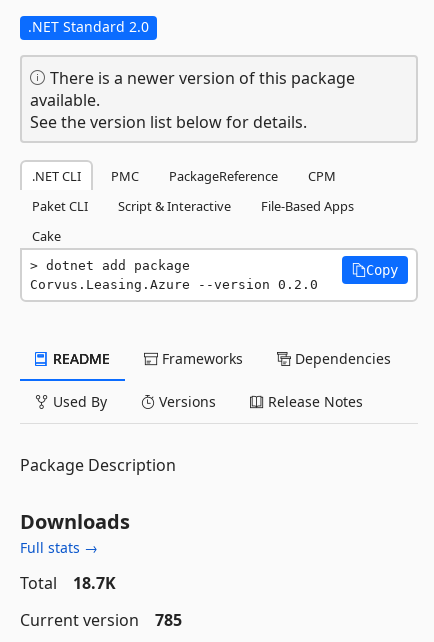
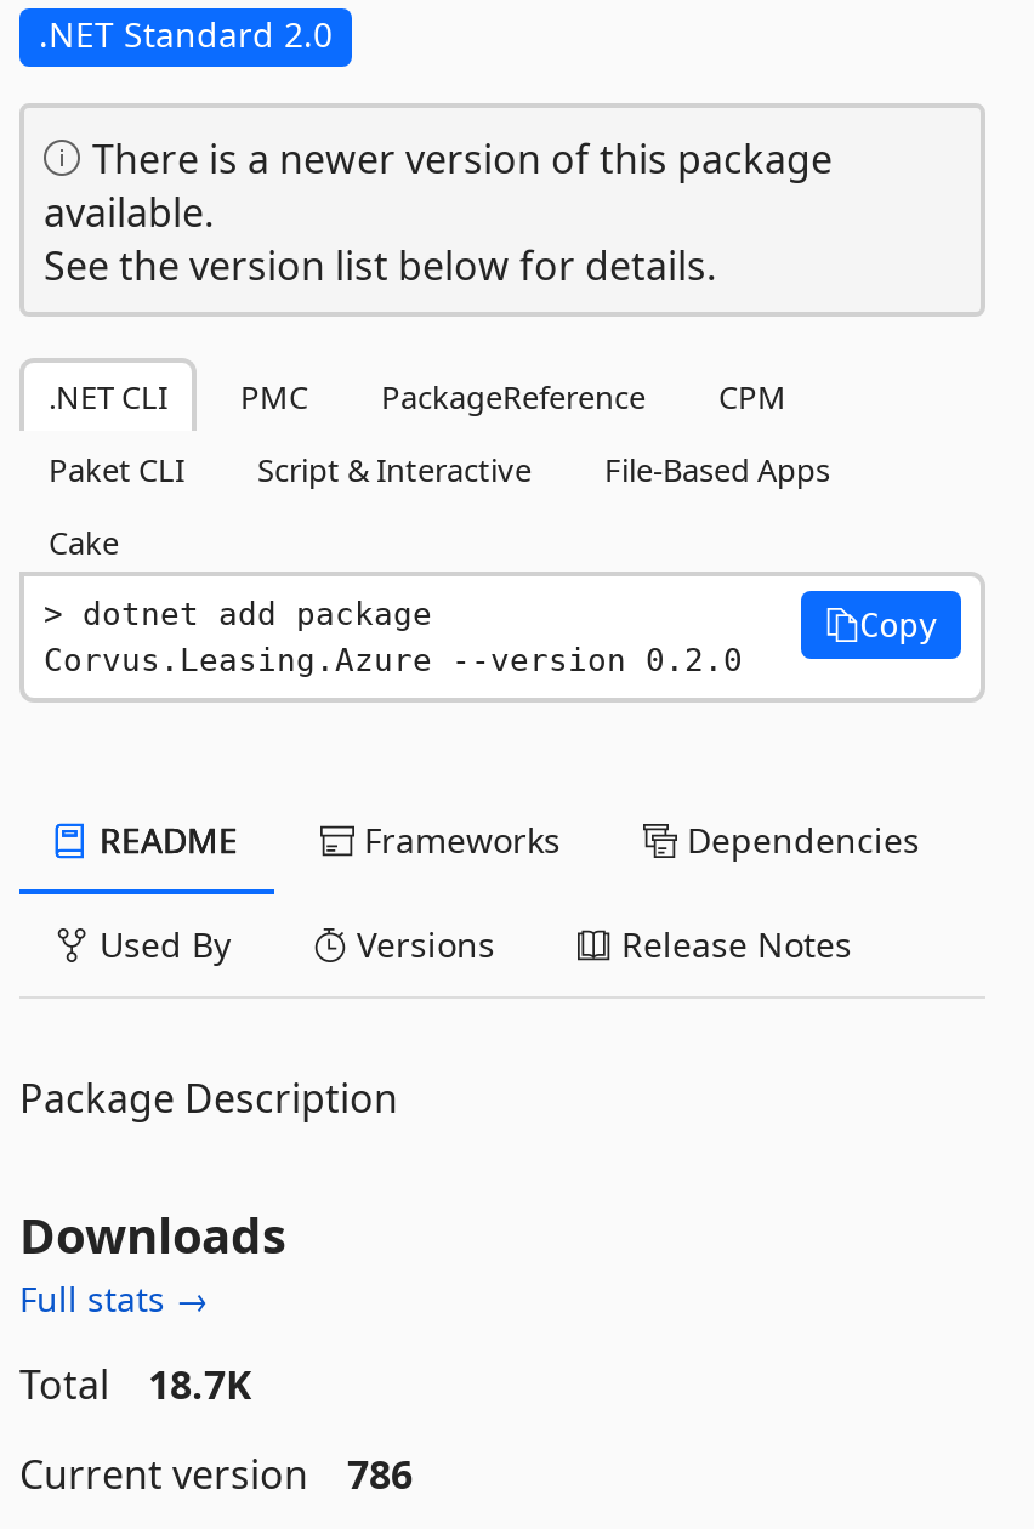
- Current version 785
+ Current version 786
